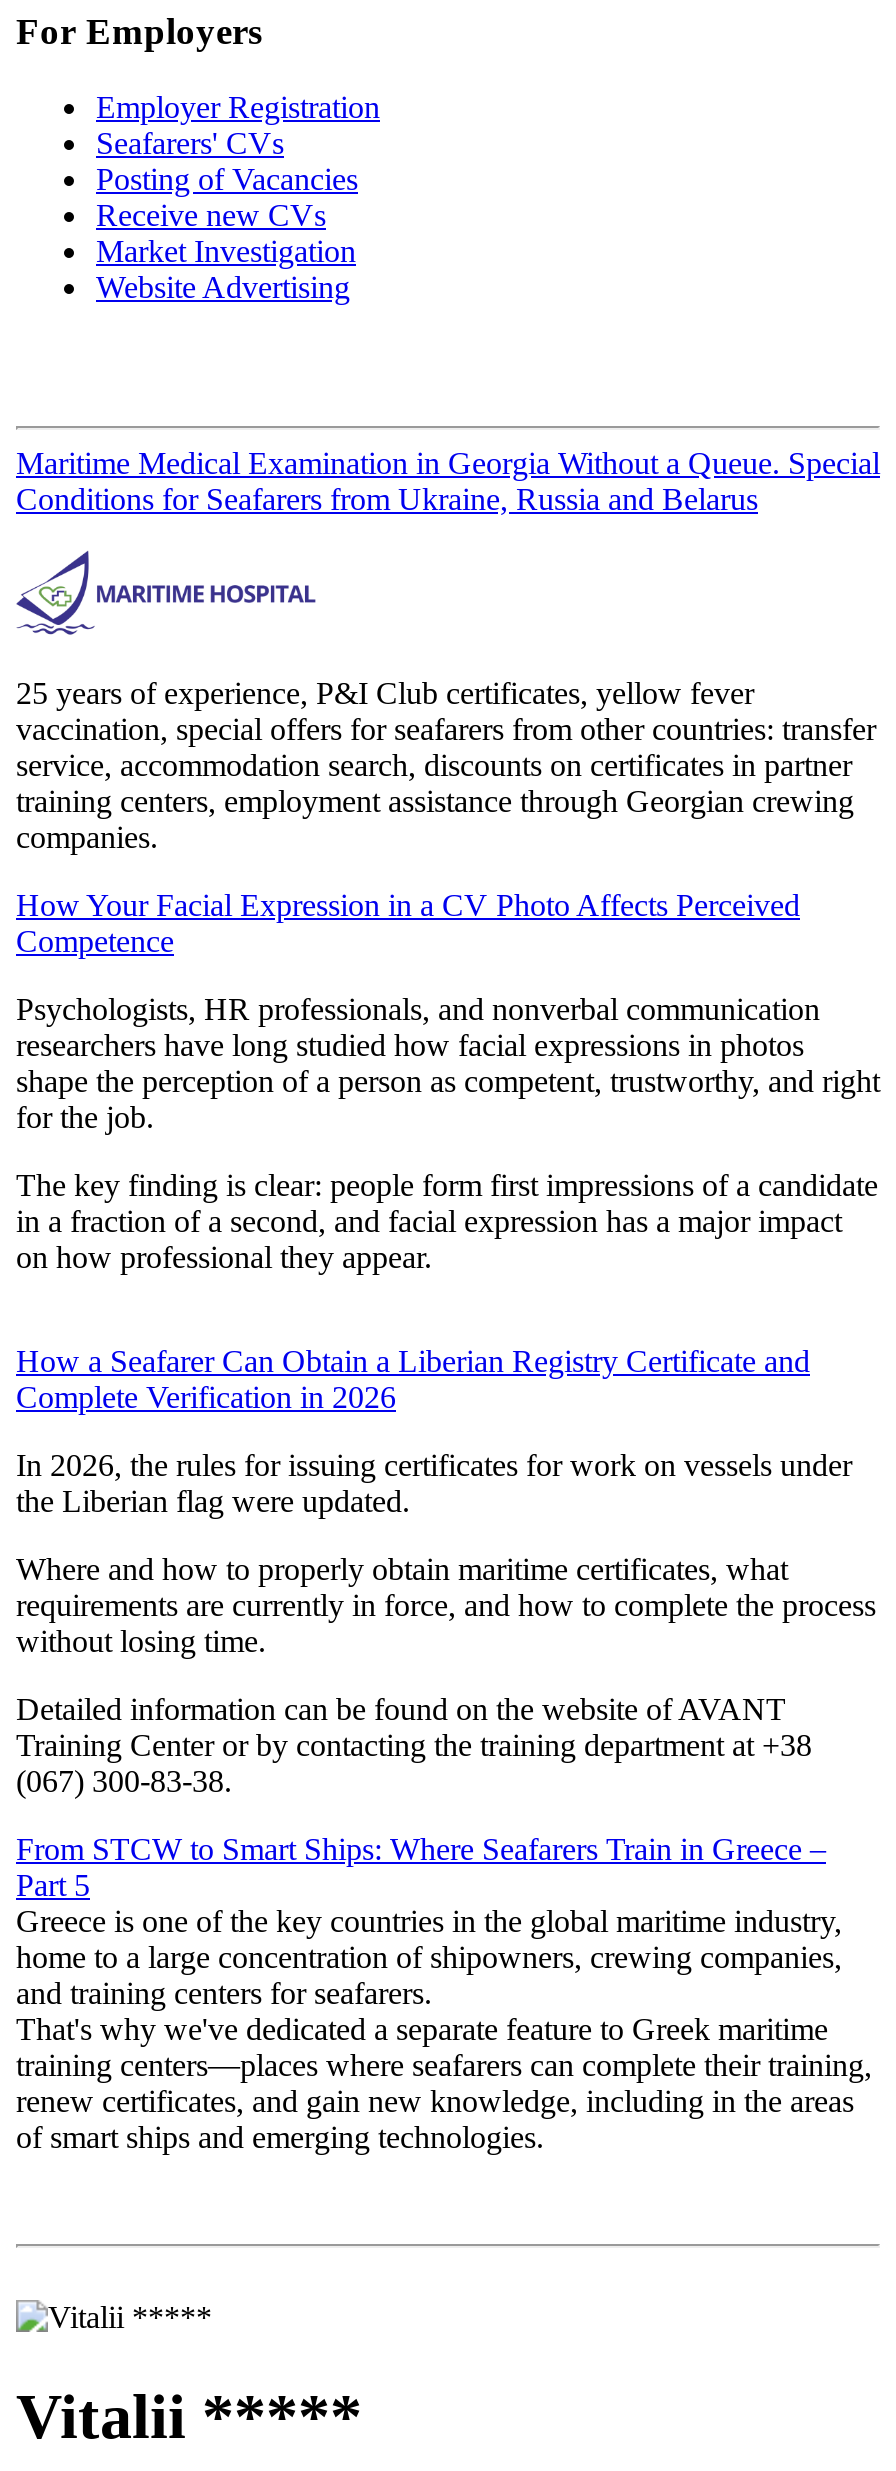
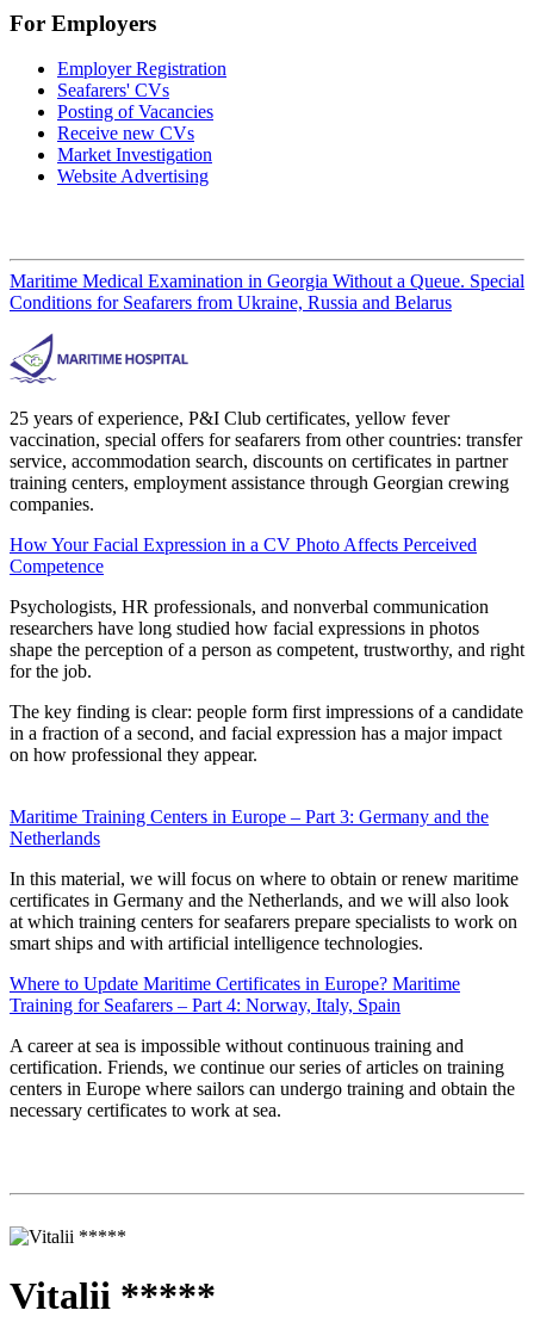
- How a Seafarer Can Obtain a Liberian Registry Certificate and
- Complete Verification in 2026
- In 2026, the rules for issuing certificates for work on vessels under
- the Liberian flag were updated.
- Where and how to properly obtain maritime certificates, what
- requirements are currently in force, and how to complete the process
- without losing time.
- Detailed information can be found on the website of AVANT
- Training Center or by contacting the training department at +38
- (067) 300-83-38.
- From STCW to Smart Ships: Where Seafarers Train in Greece –
- Part 5
- Greece is one of the key countries in the global maritime industry,
- home to a large concentration of shipowners, crewing companies,
- and training centers for seafarers.
- That's why we've dedicated a separate feature to Greek maritime
- training centers—places where seafarers can complete their training,
- renew certificates, and gain new knowledge, including in the areas
- of smart ships and emerging technologies.
+ Maritime Training Centers in Europe – Part 3: Germany and the
+ Netherlands
+ In this material, we will focus on where to obtain or renew maritime
+ certificates in Germany and the Netherlands, and we will also look
+ at which training centers for seafarers prepare specialists to work on
+ smart ships and with artificial intelligence technologies.
+ Where to Update Maritime Certificates in Europe? Maritime
+ Training for Seafarers – Part 4: Norway, Italy, Spain
+ A career at sea is impossible without continuous training and
+ certification. Friends, we continue our series of articles on training
+ centers in Europe where sailors can undergo training and obtain the
+ necessary certificates to work at sea.
